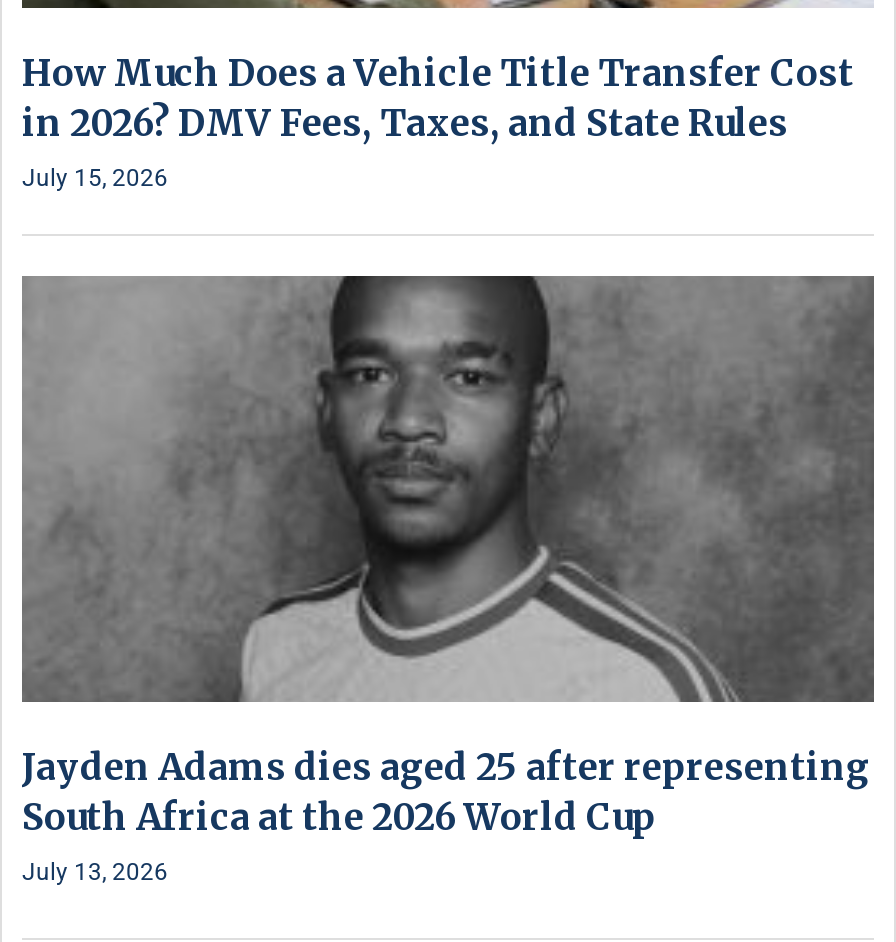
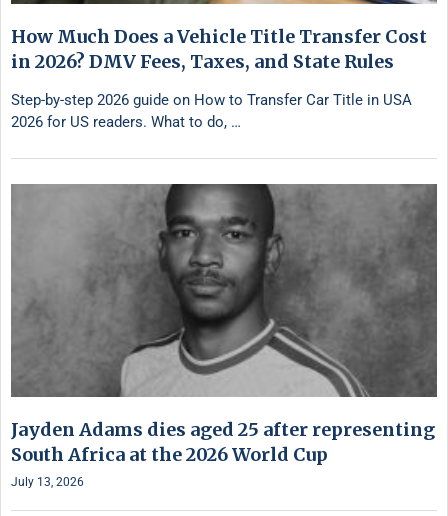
- July 15, 2026
+ Step-by-step 2026 guide on How to Transfer Car Title in USA
+ 2026 for US readers. What to do, …
